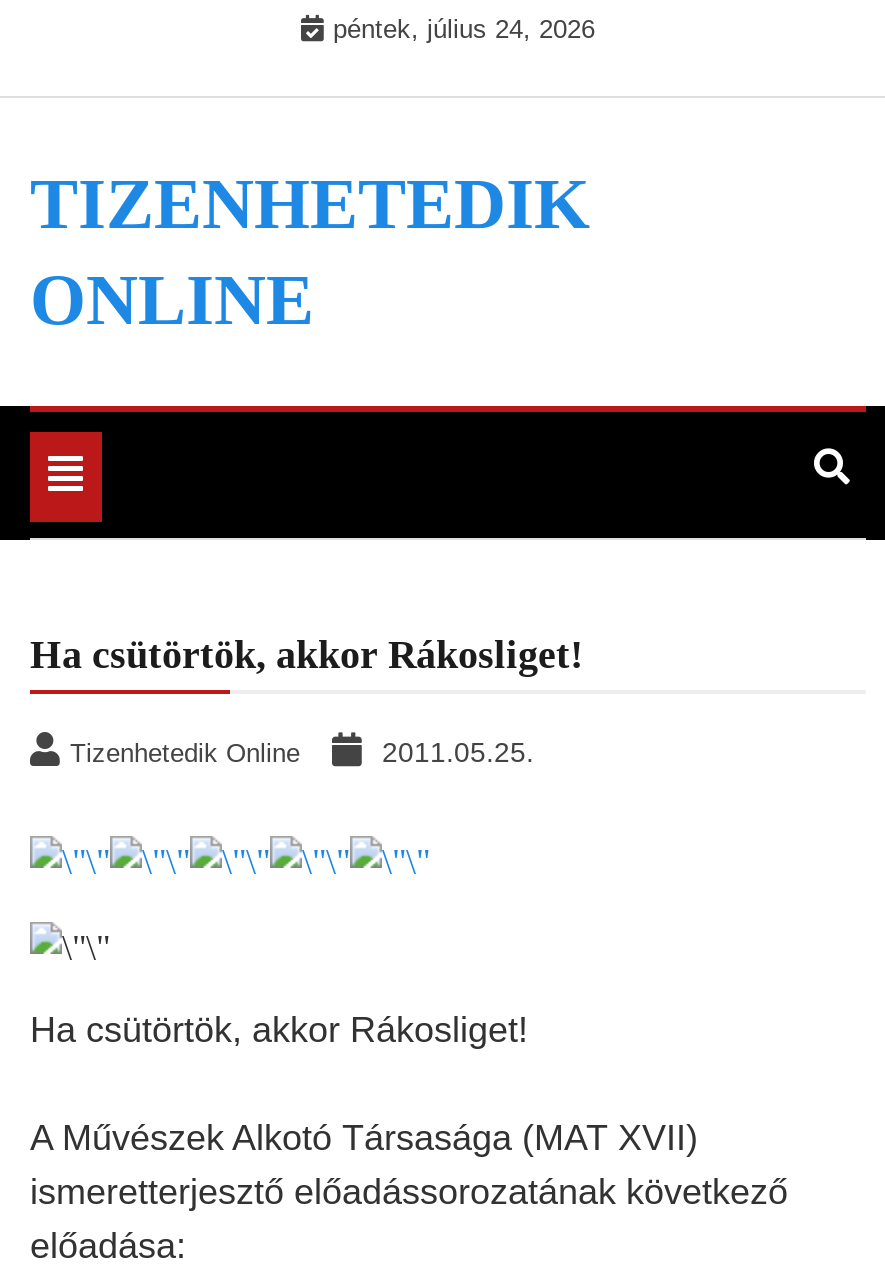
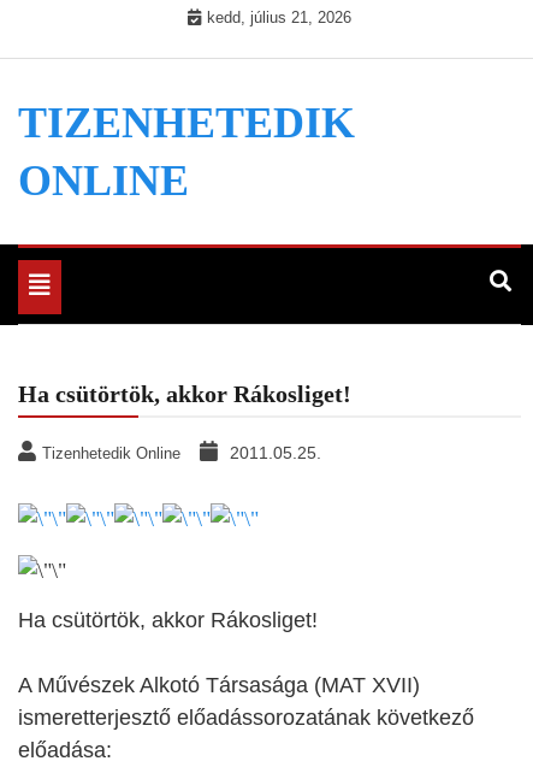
- péntek, július 24, 2026
+ kedd, július 21, 2026
